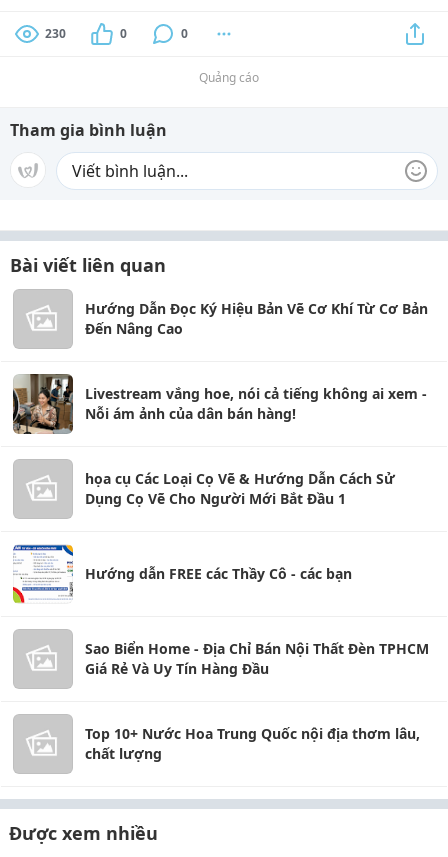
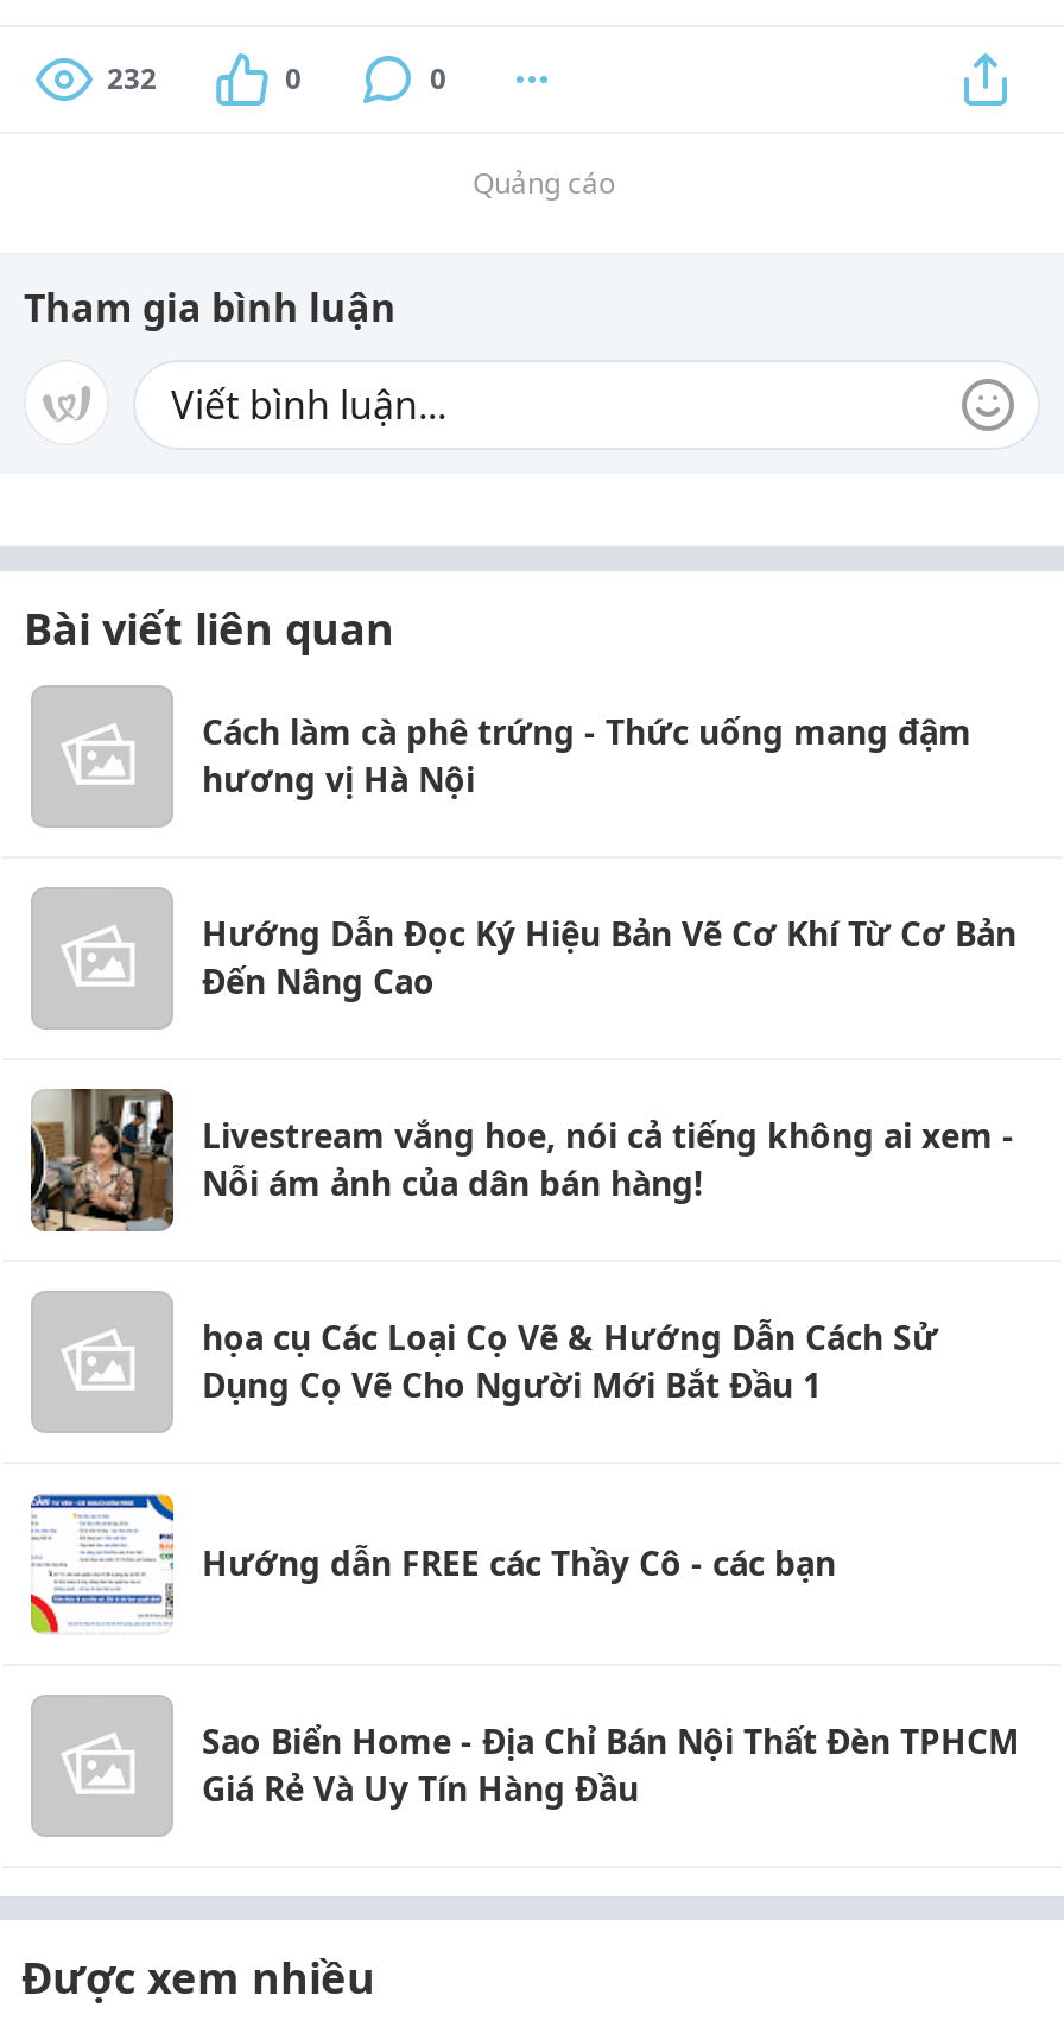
- 230
+ 232

+ Cách làm cà phê trứng - Thức uống mang đậm
+ hương vị Hà Nội

moved down: [image] | Hướng Dẫn Đọc Ký Hiệu Bản Vẽ Cơ Khí Từ Cơ Bản | Đến Nâng Cao | ... | Sao Biển Home - Địa Chỉ Bán Nội Thất Đèn TPHCM | Giá Rẻ Và Uy Tín Hàng Đầu

- Top 10+ Nước Hoa Trung Quốc nội địa thơm lâu,
- chất lượng
